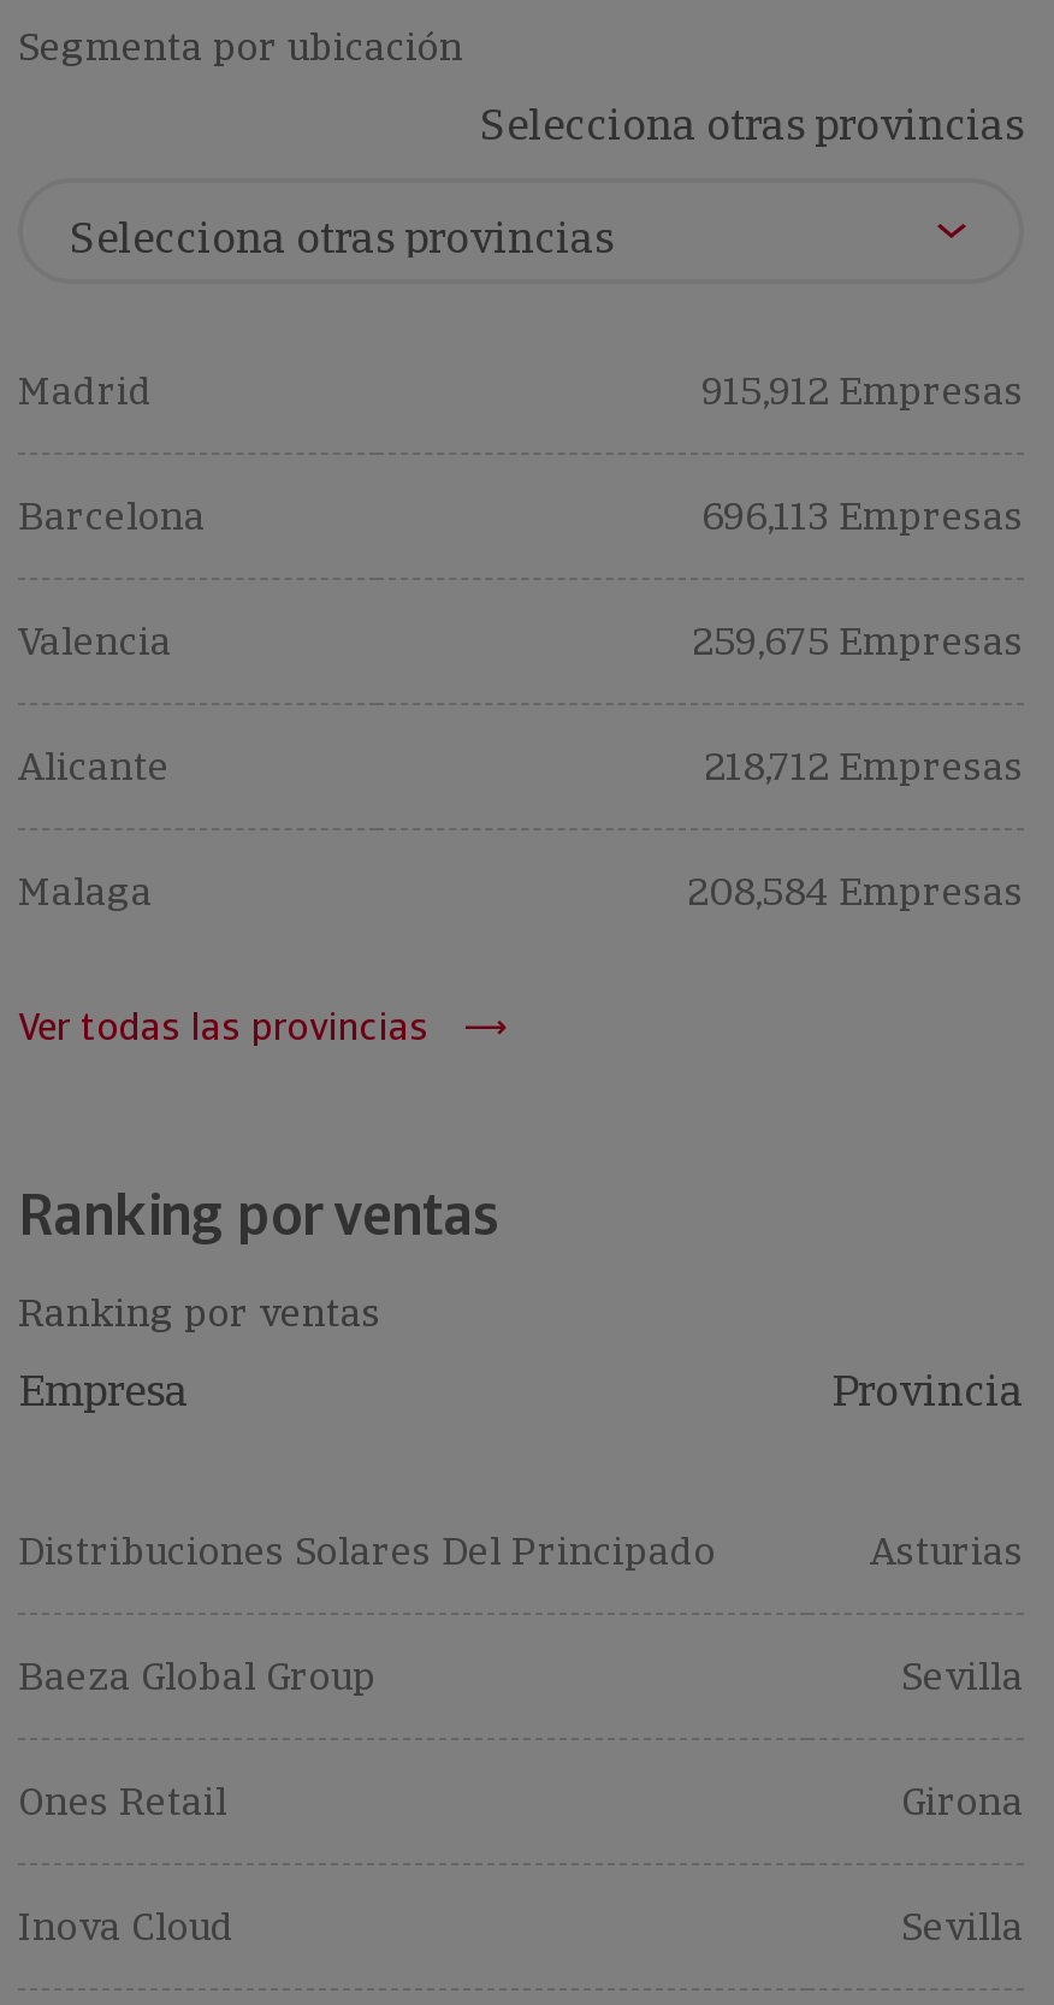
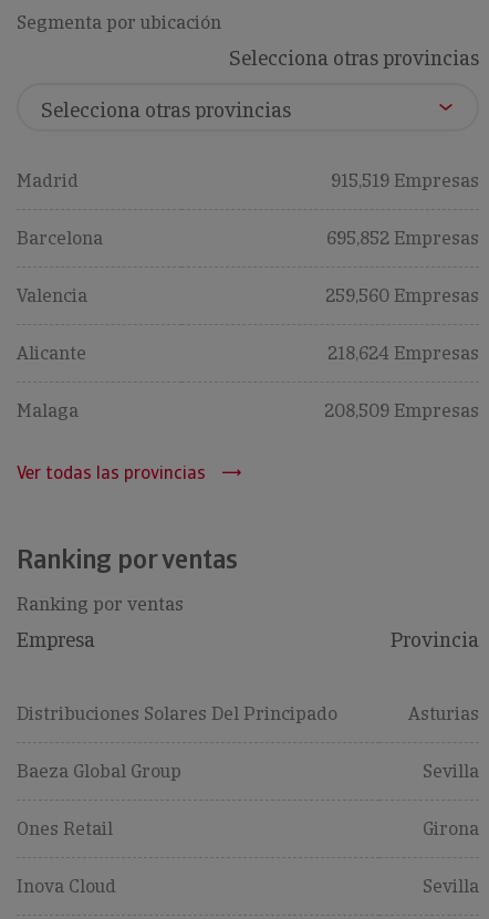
- 915,912 Empresas
+ 915,519 Empresas

- 696,113 Empresas
+ 695,852 Empresas

- 259,675 Empresas
+ 259,560 Empresas

- 218,712 Empresas
+ 218,624 Empresas

- 208,584 Empresas
+ 208,509 Empresas
